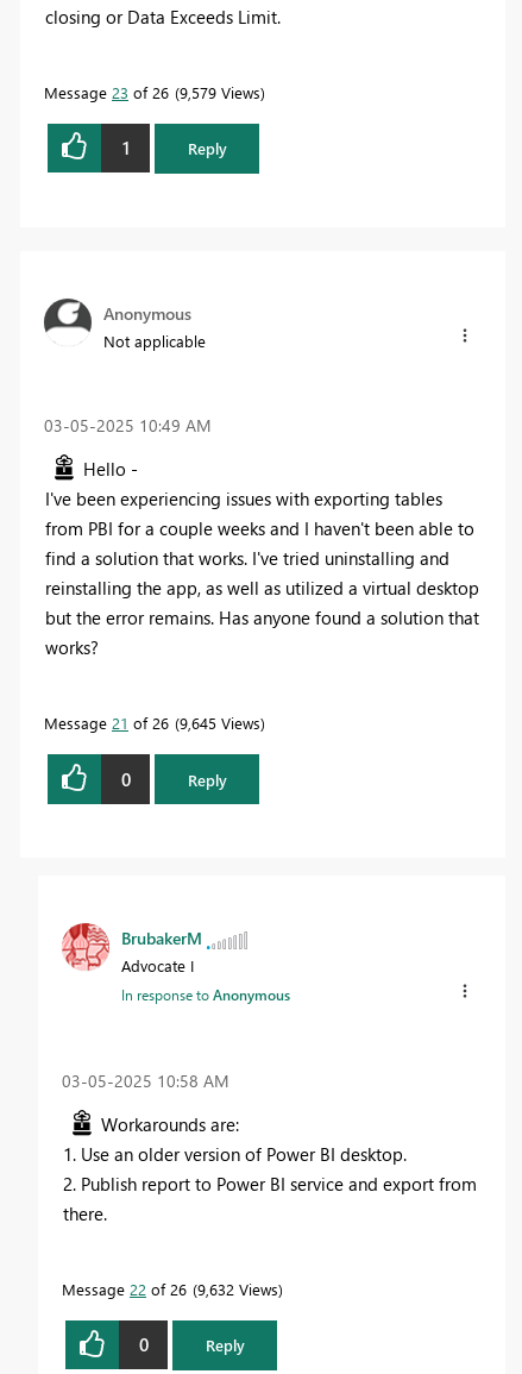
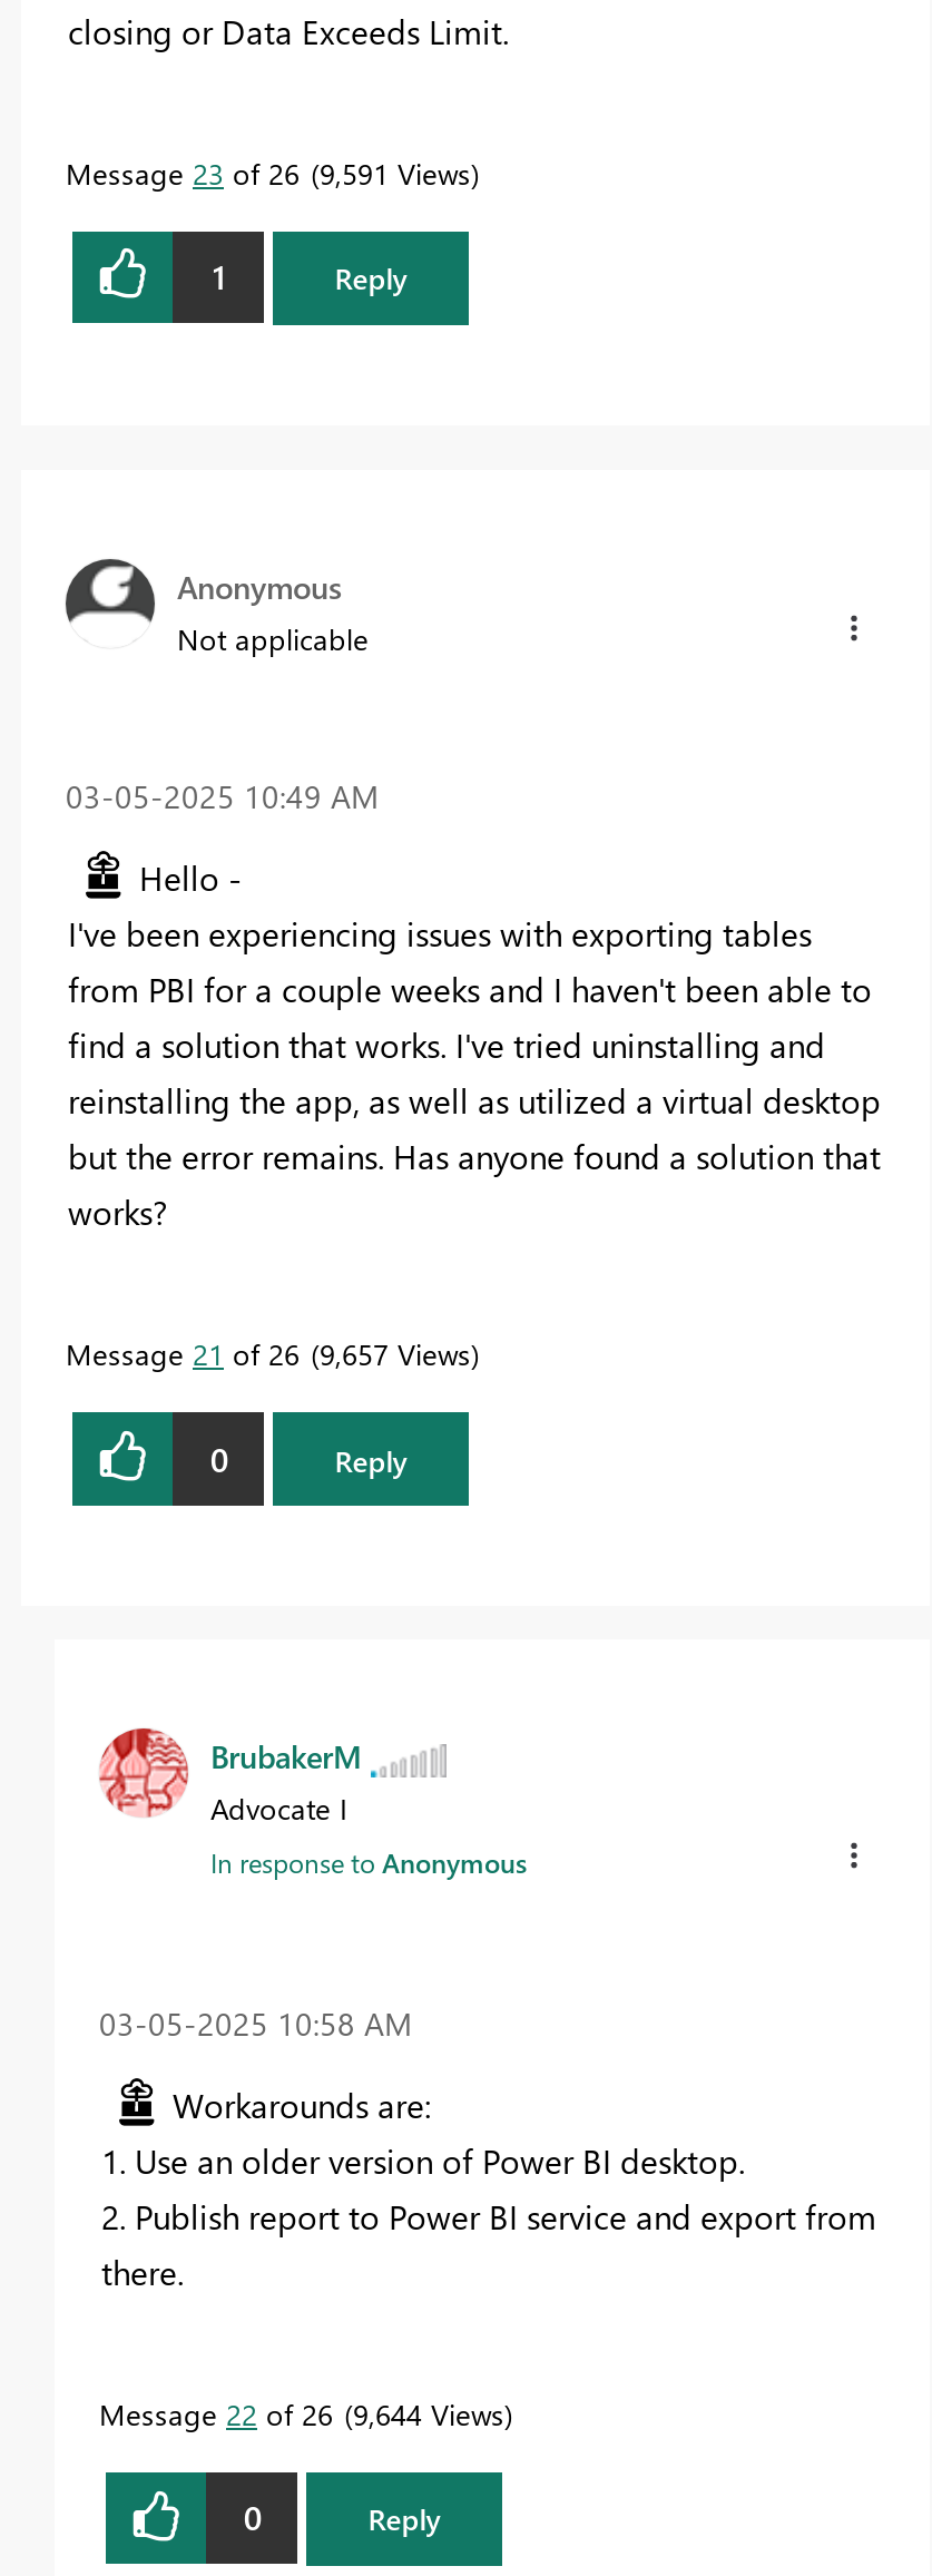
- Message 23 of 26 9,579 Views
+ Message 23 of 26 9,591 Views

- Message 21 of 26 9,645 Views
+ Message 21 of 26 9,657 Views

- Message 22 of 26 9,632 Views
+ Message 22 of 26 9,644 Views
